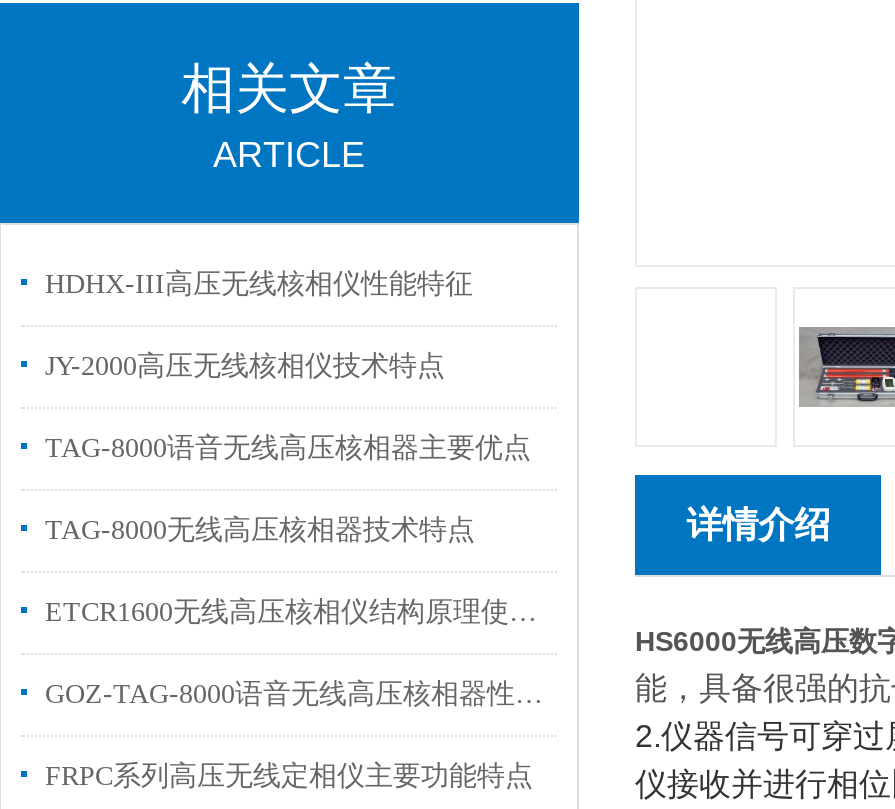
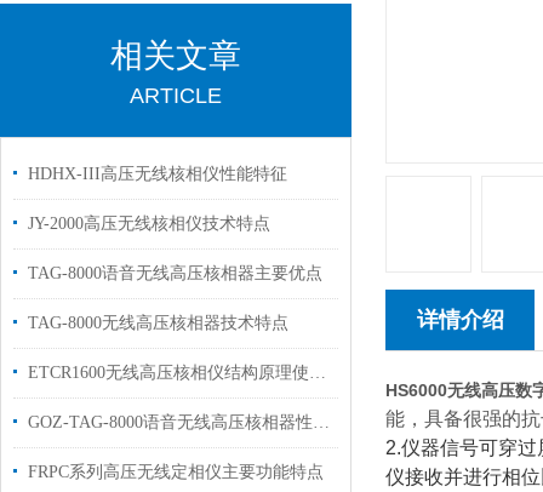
- [image]
